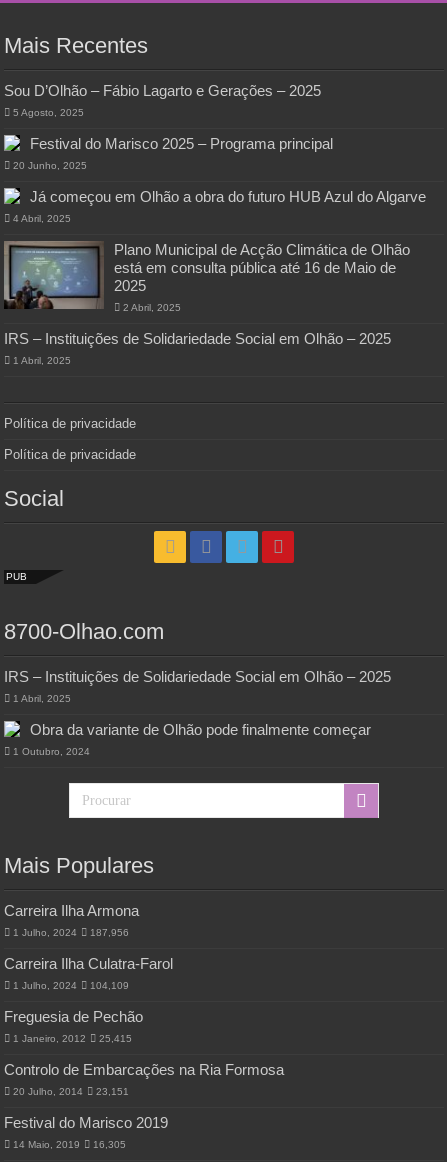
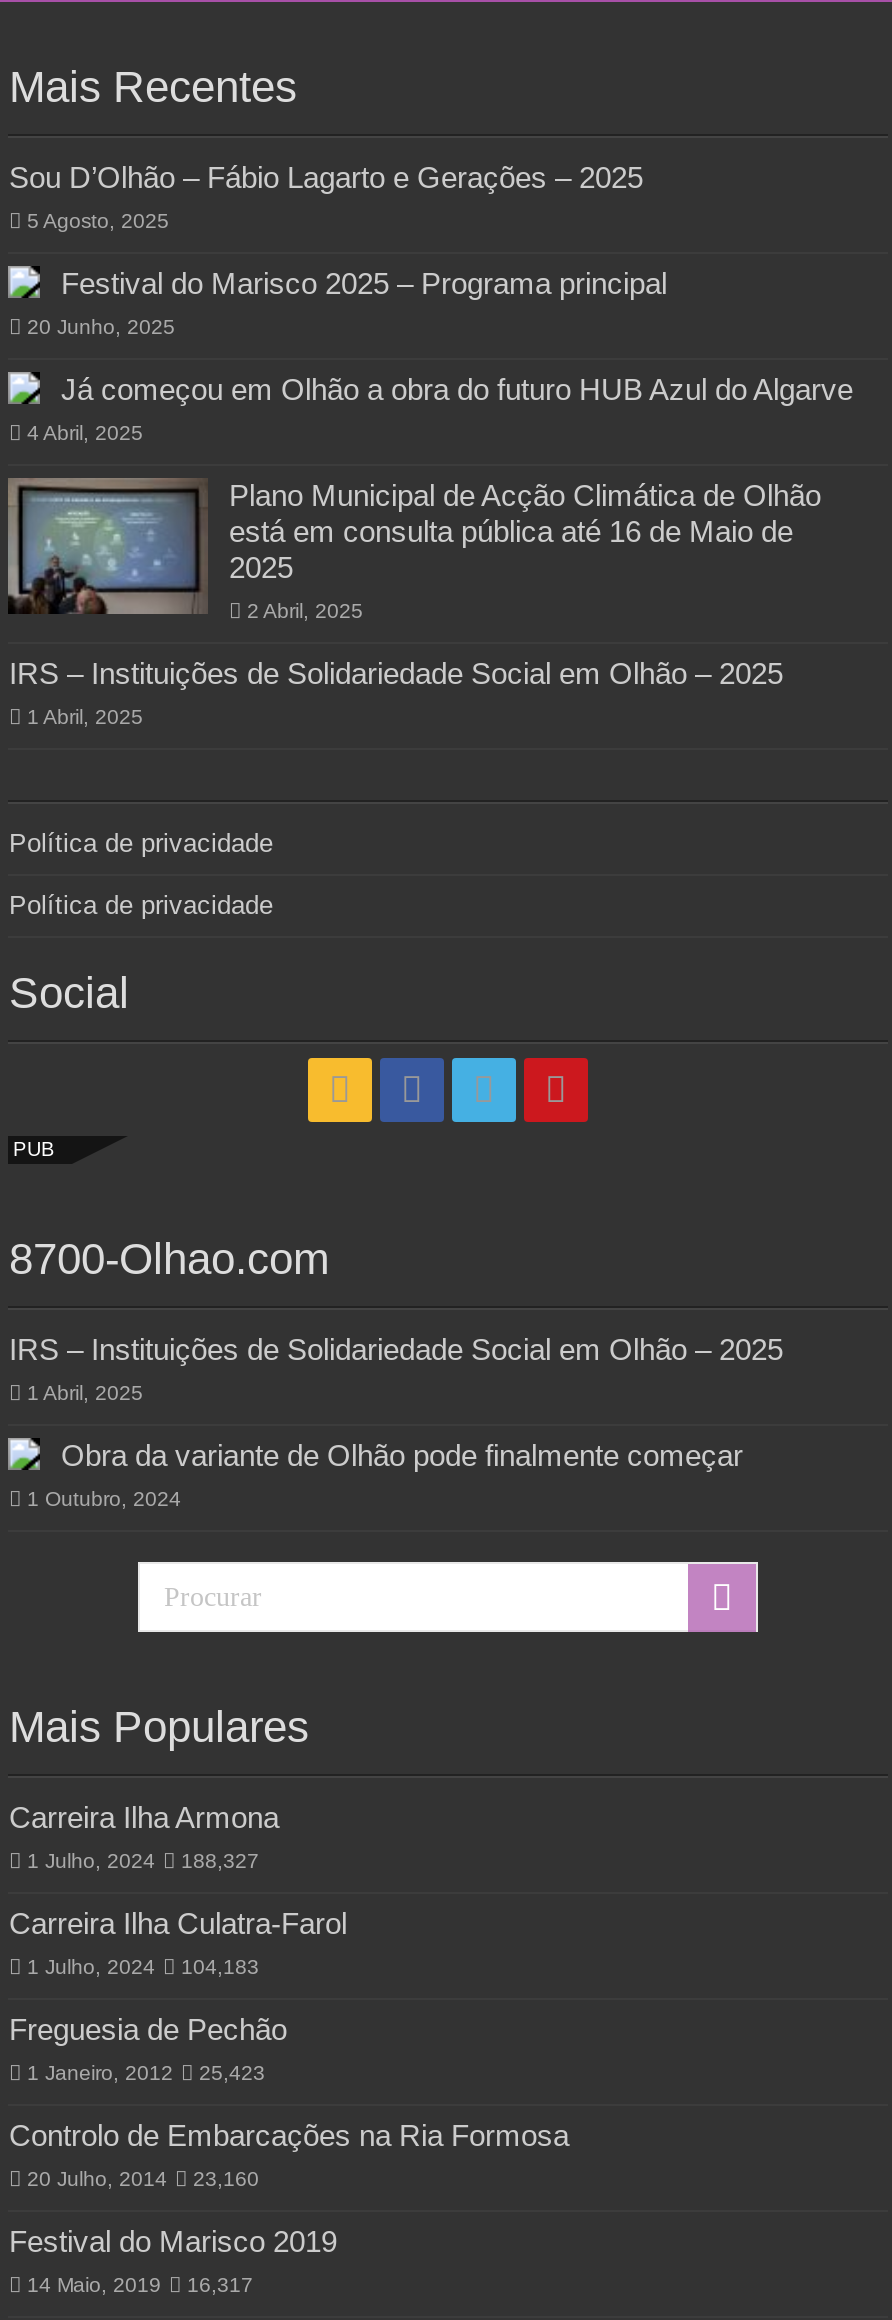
- 1 Julho, 2024 187,956
+ 1 Julho, 2024 188,327

- 1 Julho, 2024 104,109
+ 1 Julho, 2024 104,183

- 1 Janeiro, 2012 25,415
+ 1 Janeiro, 2012 25,423

- 20 Julho, 2014 23,151
+ 20 Julho, 2014 23,160

- 14 Maio, 2019 16,305
+ 14 Maio, 2019 16,317
